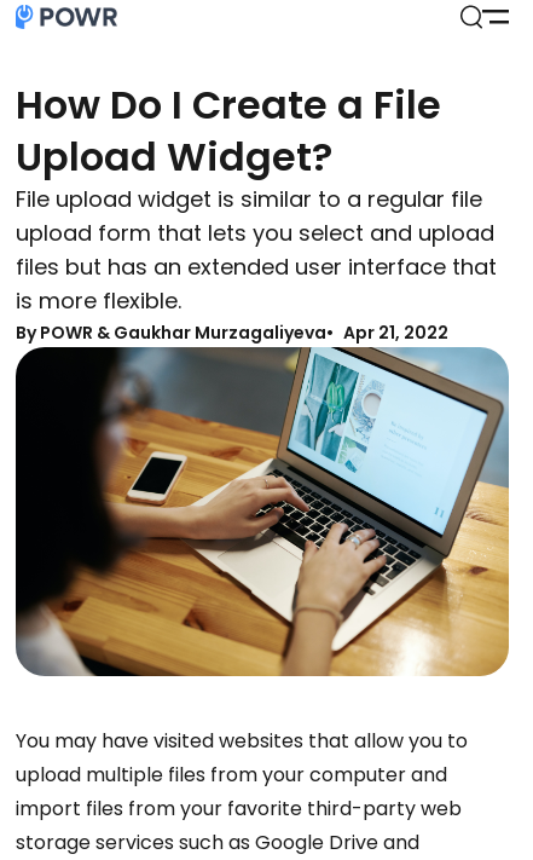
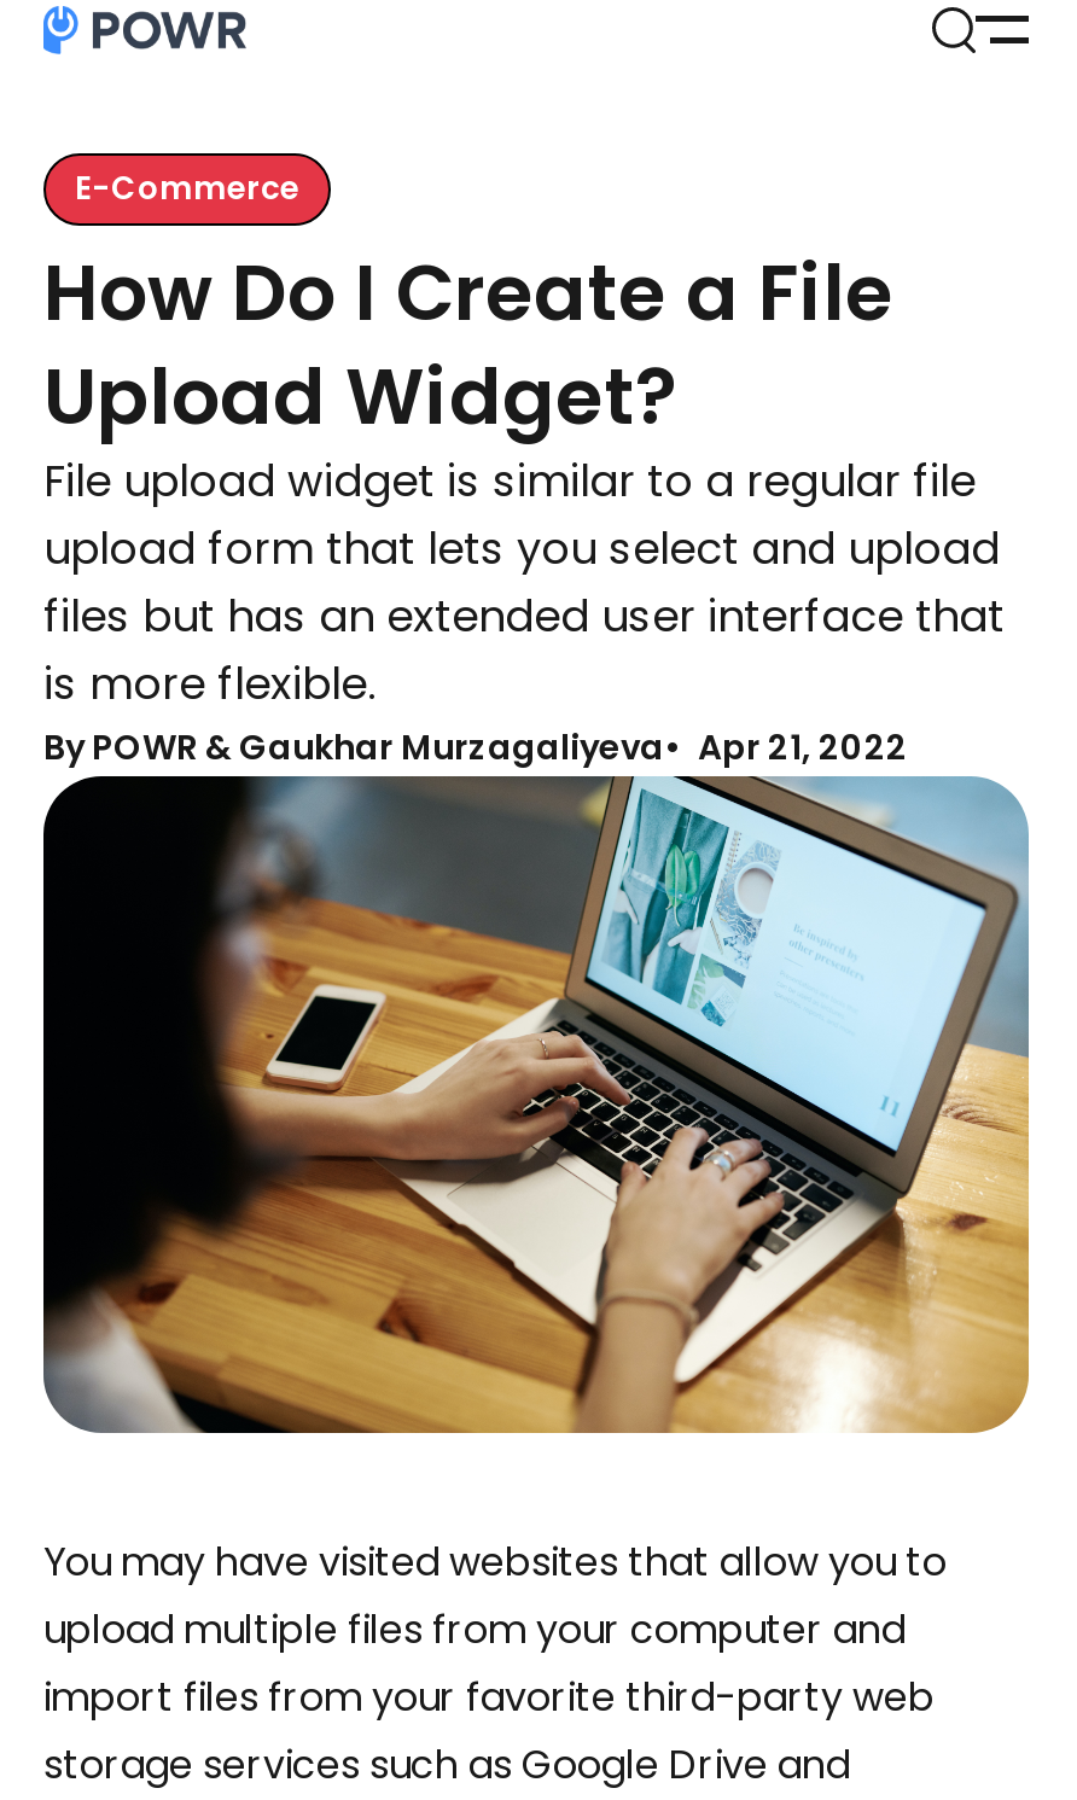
+ E-Commerce
